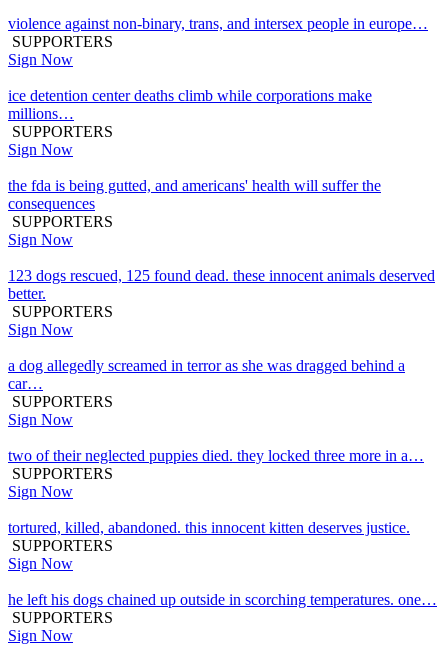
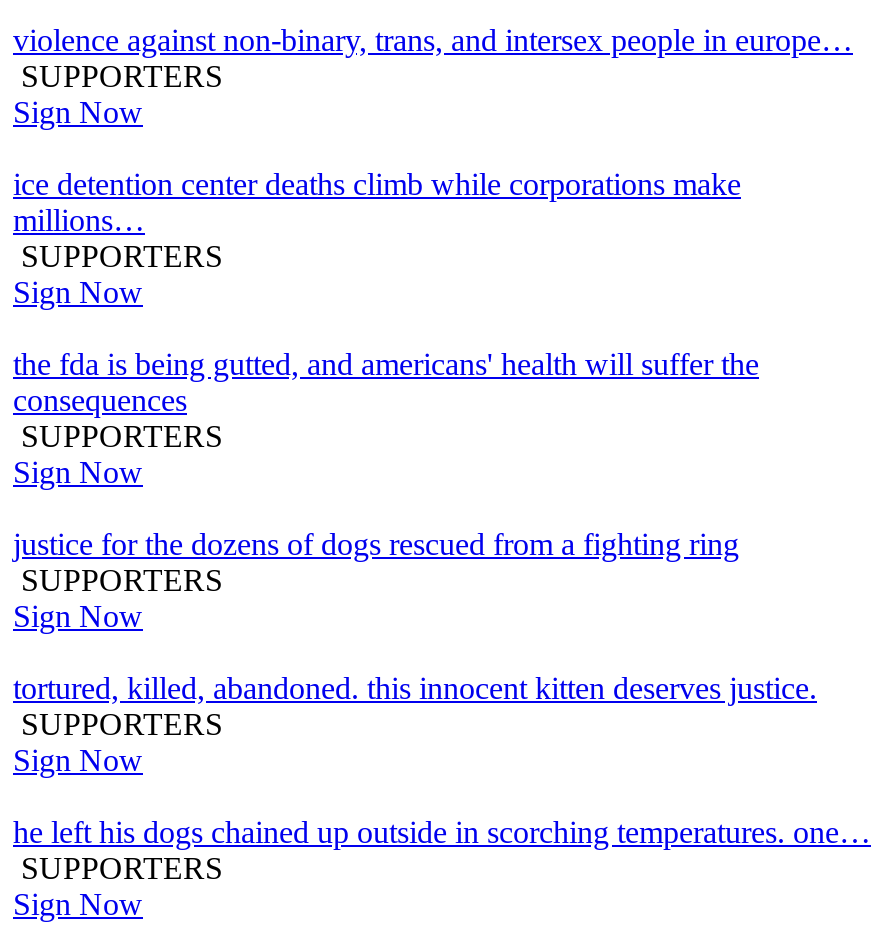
- 123 dogs rescued, 125 found dead. these innocent animals deserved
- better.
- SUPPORTERS
- Sign Now
- a dog allegedly screamed in terror as she was dragged behind a
- car…
- SUPPORTERS
- Sign Now
- two of their neglected puppies died. they locked three more in a…
+ justice for the dozens of dogs rescued from a fighting ring
